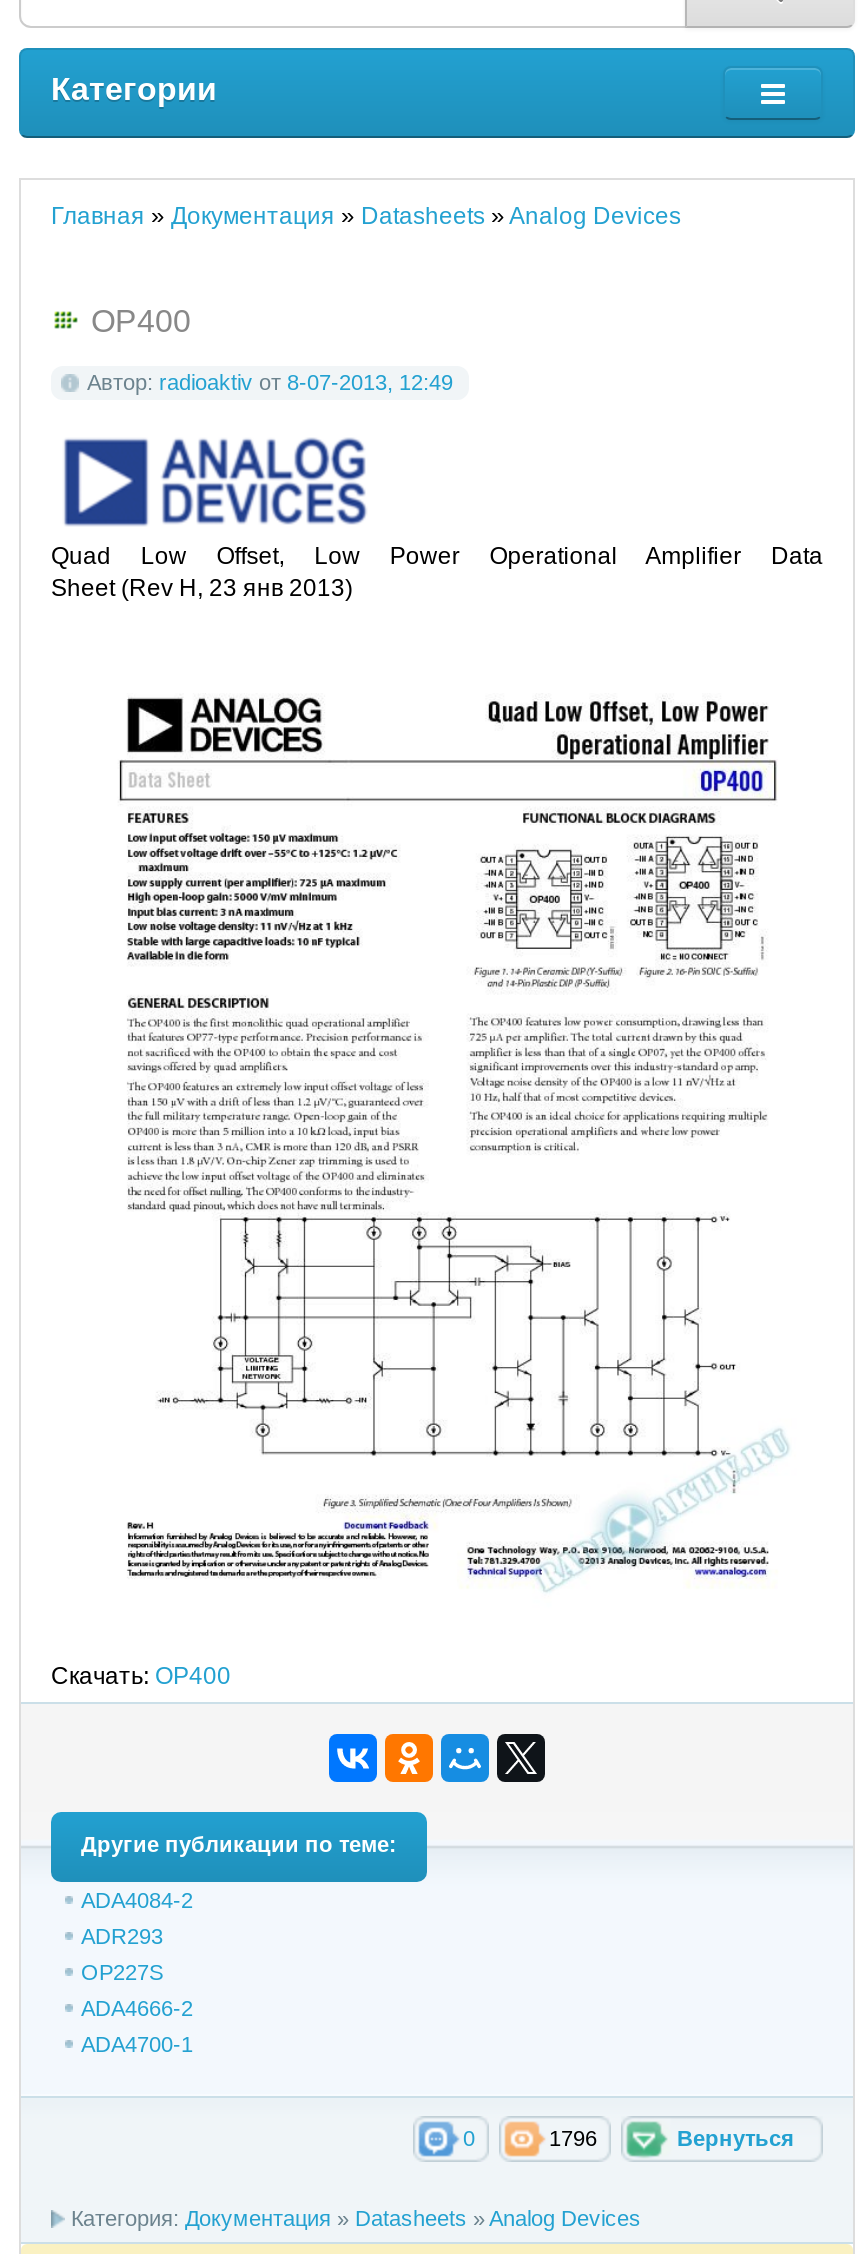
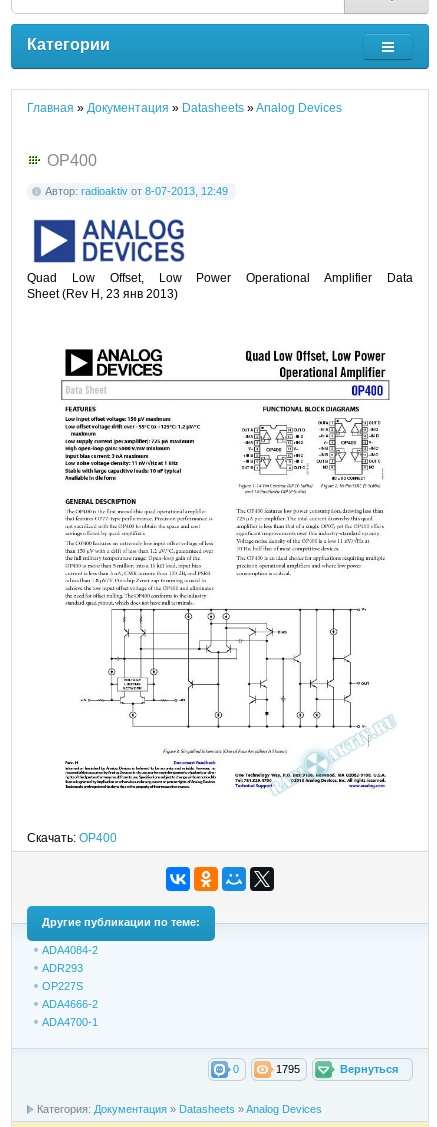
- 1796
+ 1795
